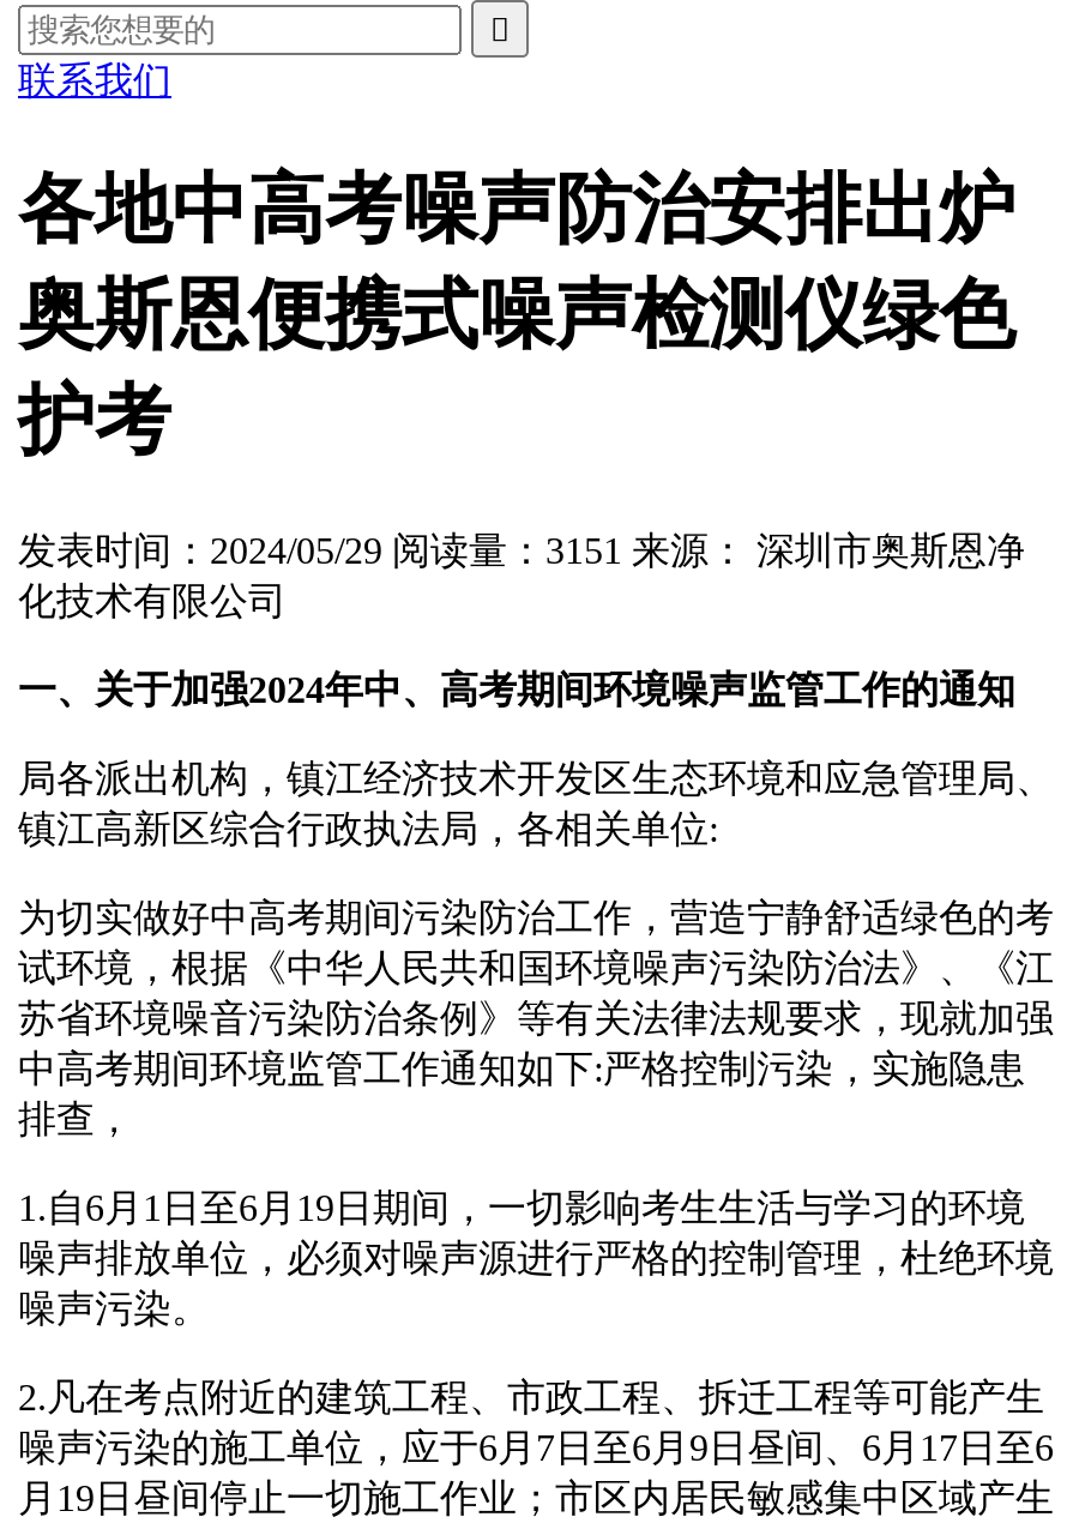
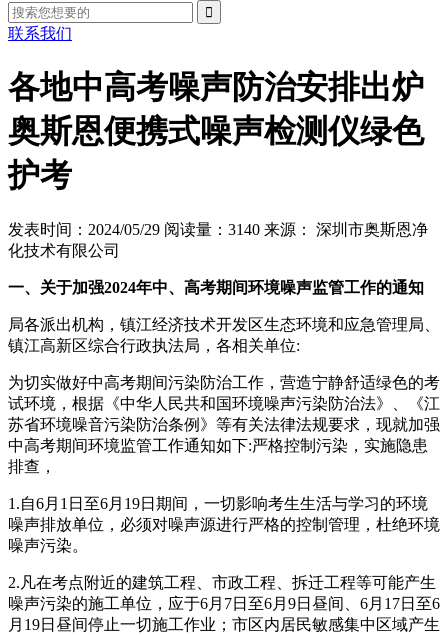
- 发表时间：2024/05/29 阅读量：3151 来源： 深圳市奥斯恩净
+ 发表时间：2024/05/29 阅读量：3140 来源： 深圳市奥斯恩净
